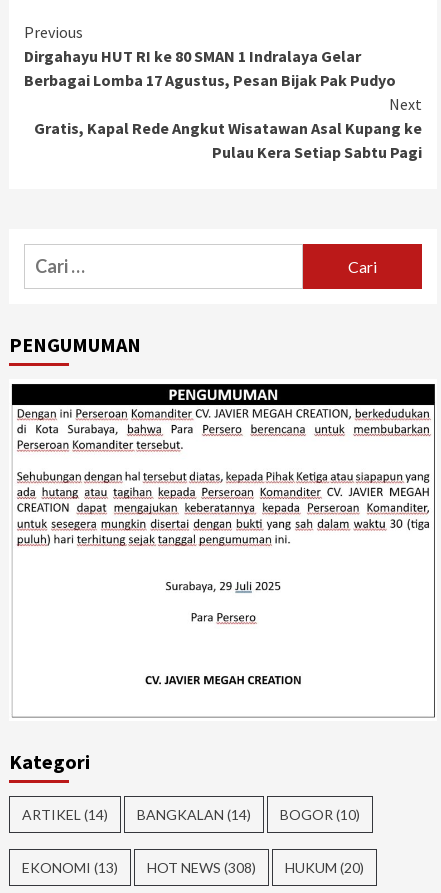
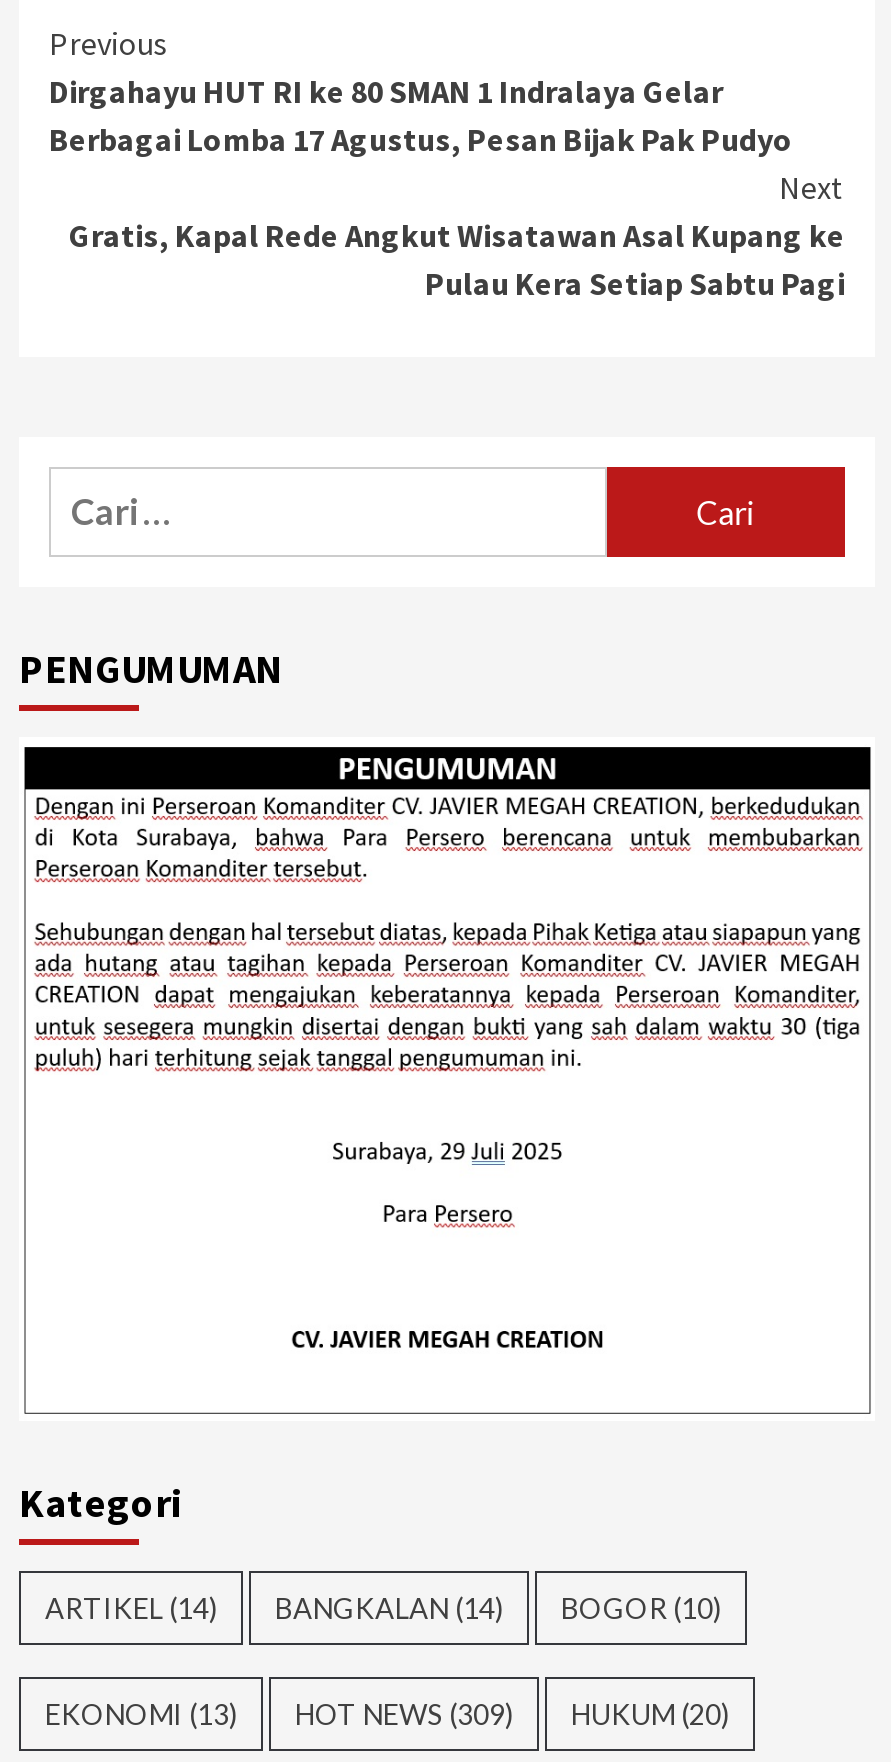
- EKONOMI (13) HOT NEWS (308) HUKUM (20)
+ EKONOMI (13) HOT NEWS (309) HUKUM (20)
